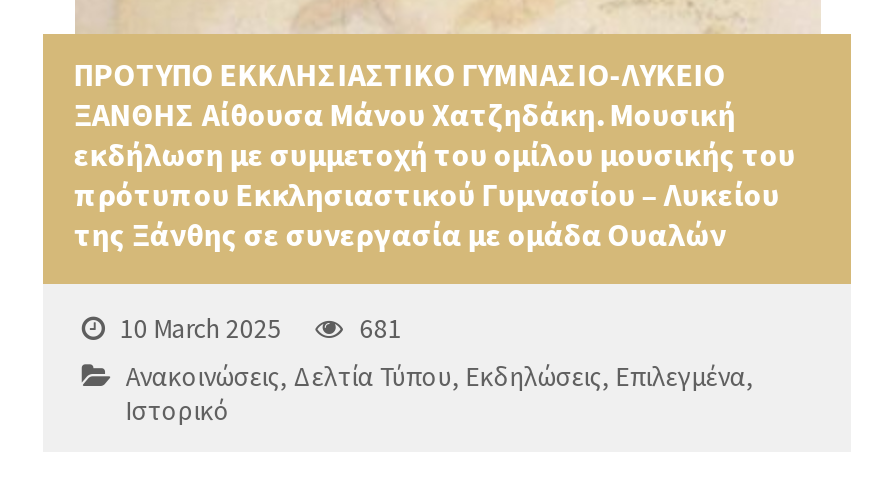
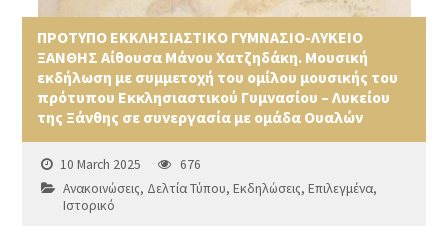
- 681
+ 676
